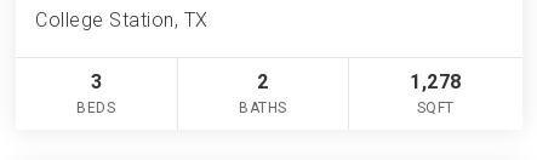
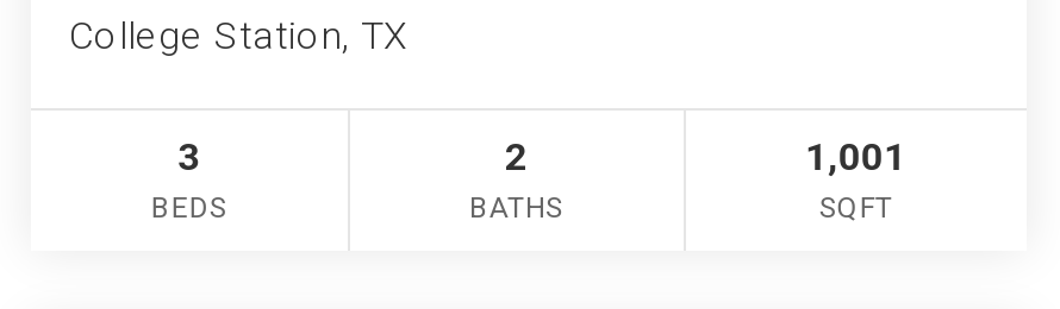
- 1,278
+ 1,001
